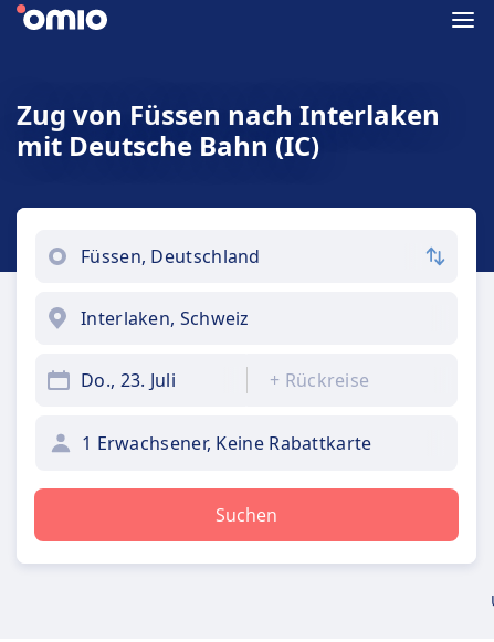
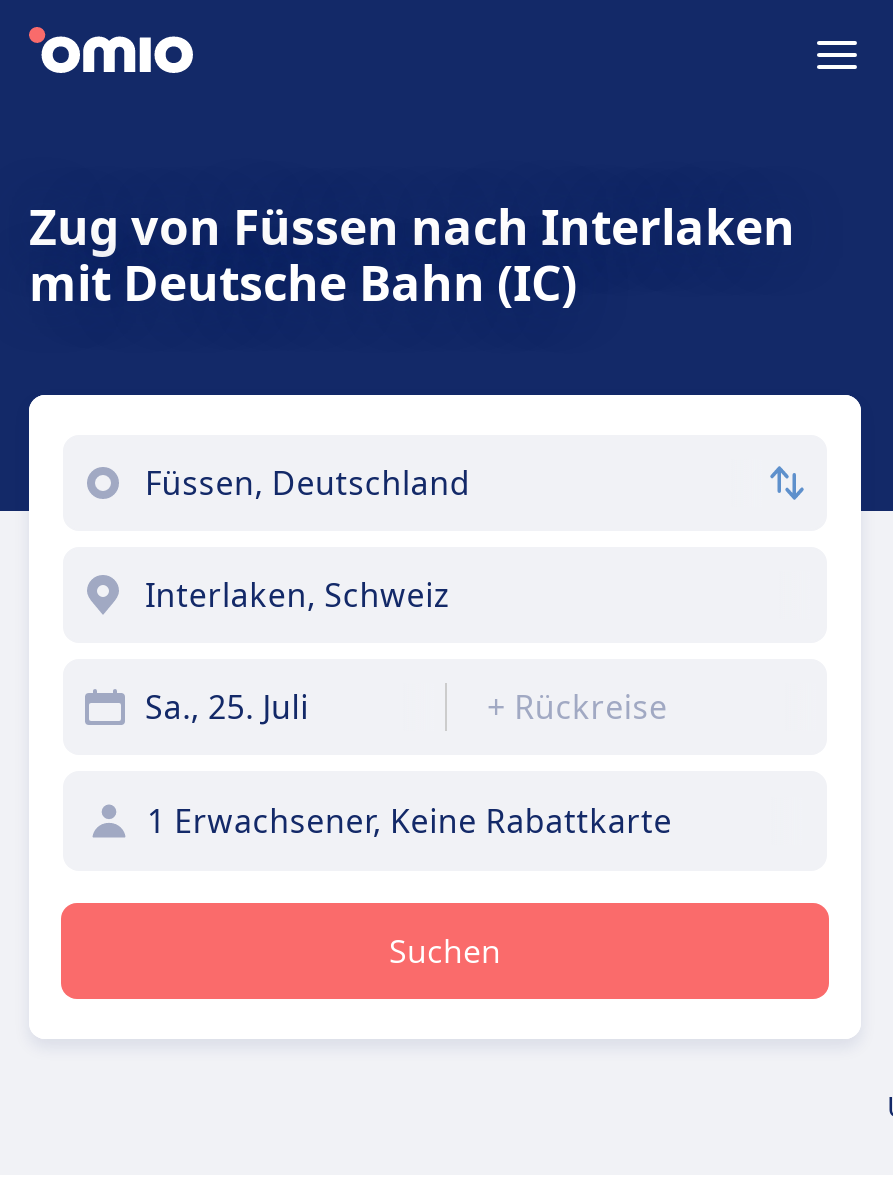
- Do., 23. Juli
+ Sa., 25. Juli
